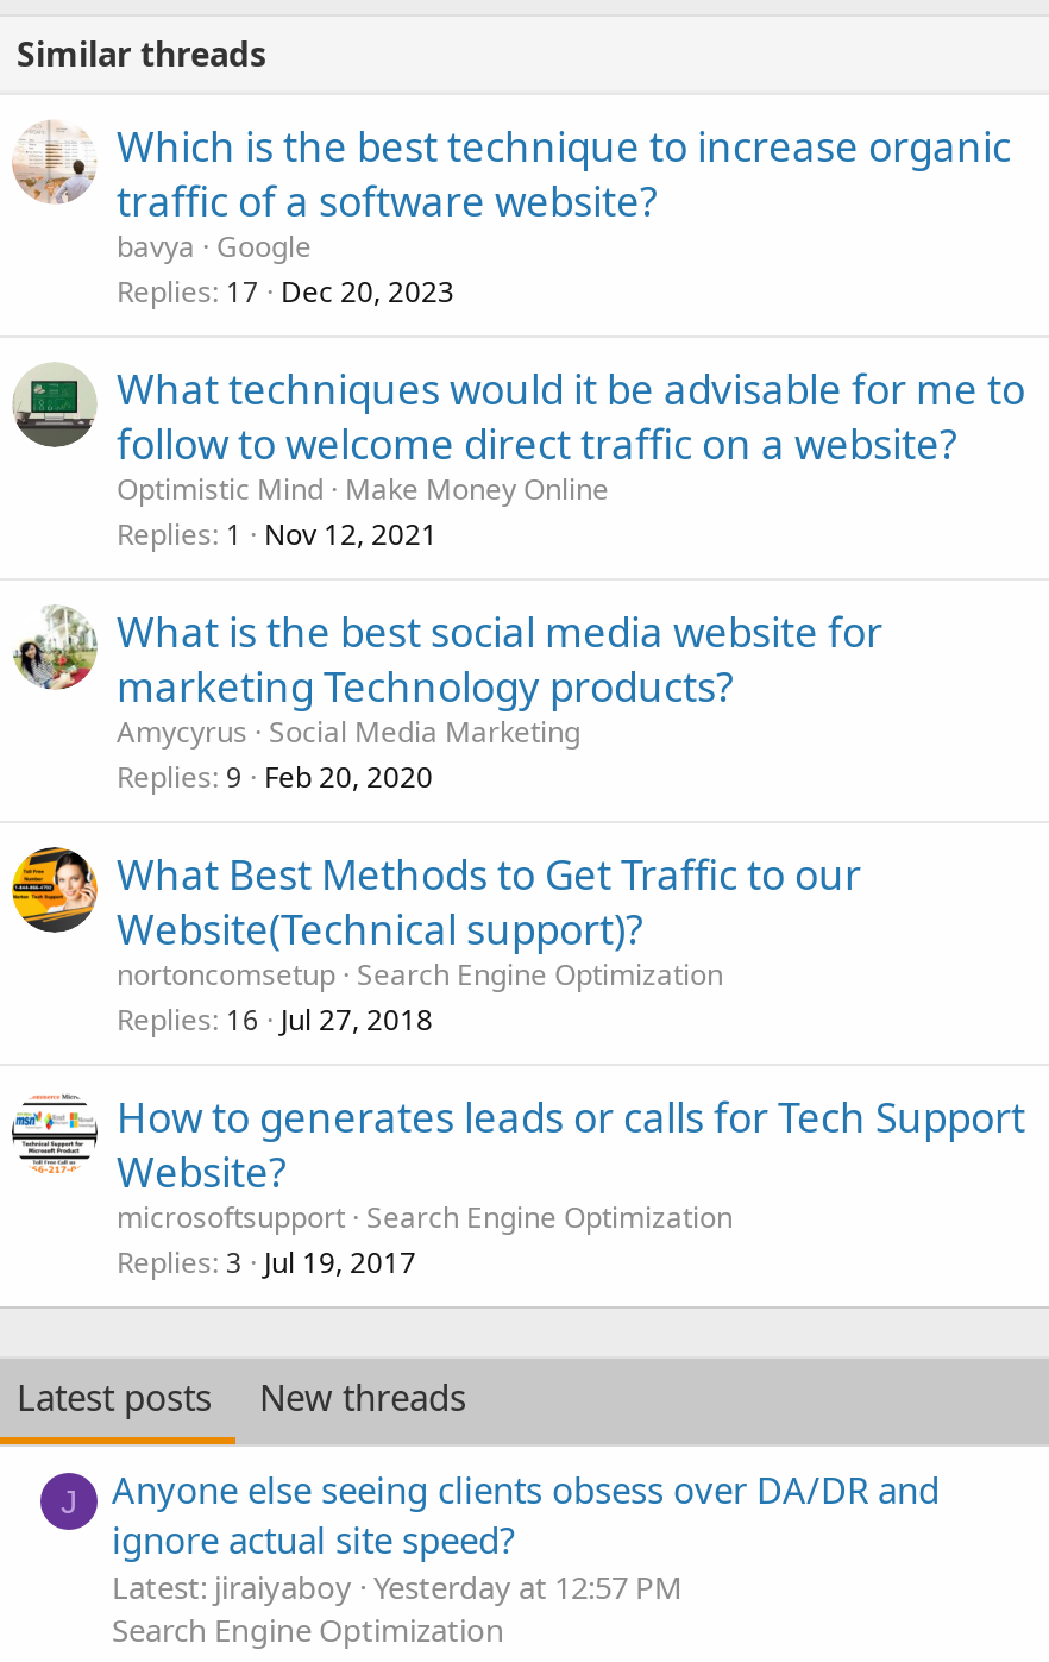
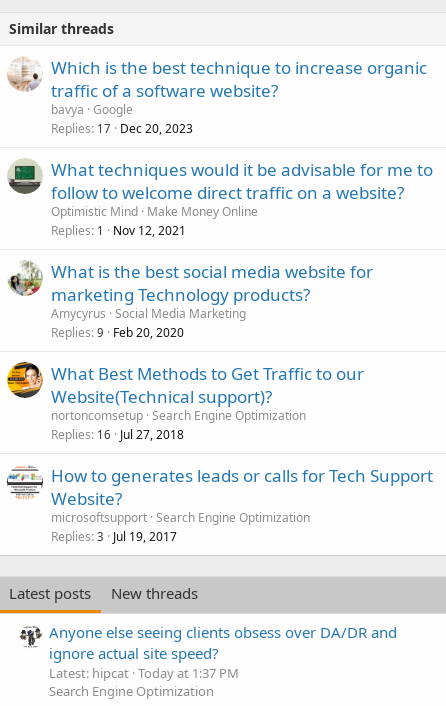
- J

- Latest: jiraiyaboy Yesterday at 12:57 PM
+ Latest: hipcat Today at 1:37 PM
